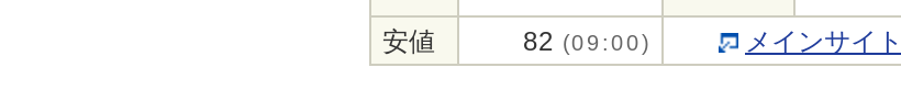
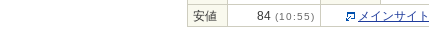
- 82 (09:00)
+ 84 (10:55)
